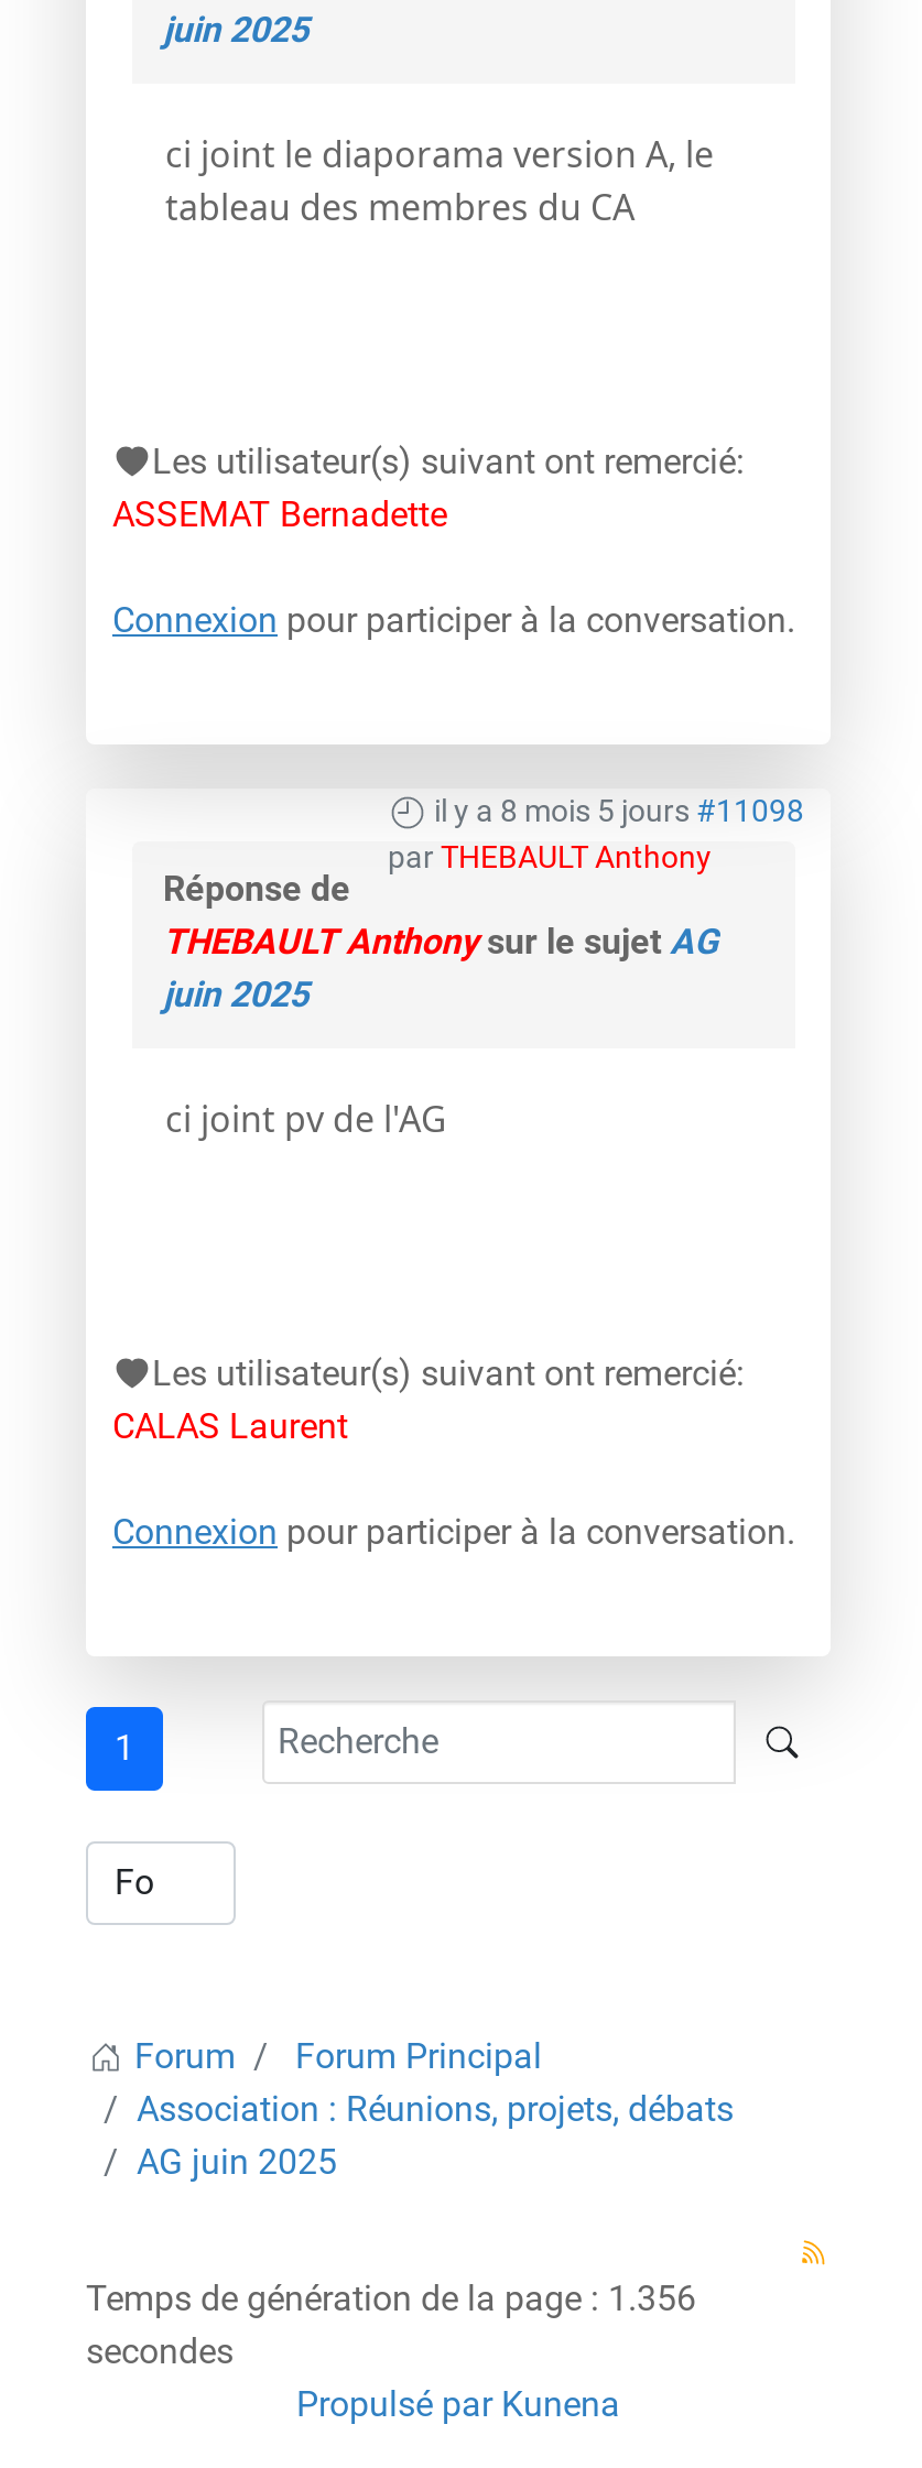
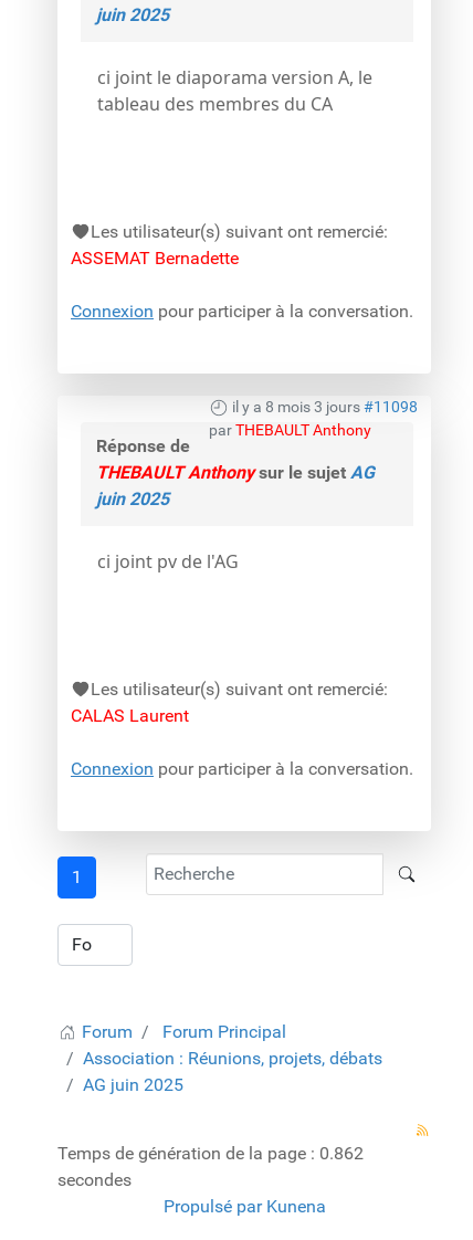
- il y a 8 mois 5 jours #11098
+ il y a 8 mois 3 jours #11098

- Temps de génération de la page : 1.356
+ Temps de génération de la page : 0.862
